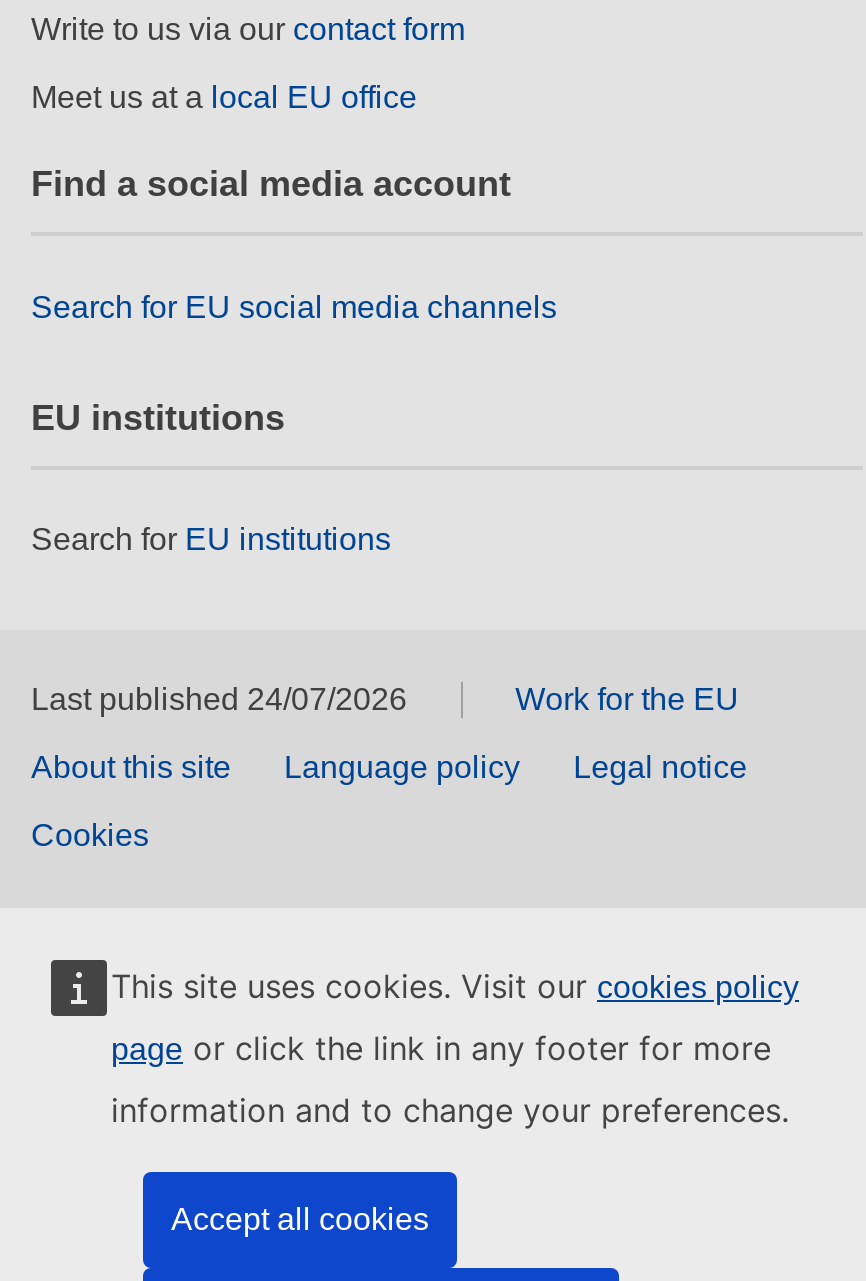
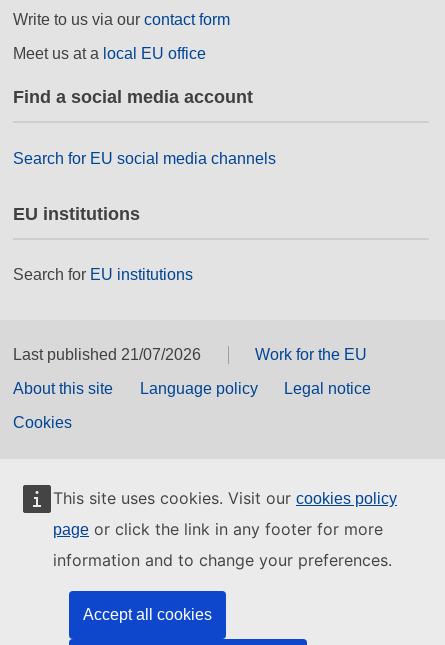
- Last published 24/07/2026
+ Last published 21/07/2026
